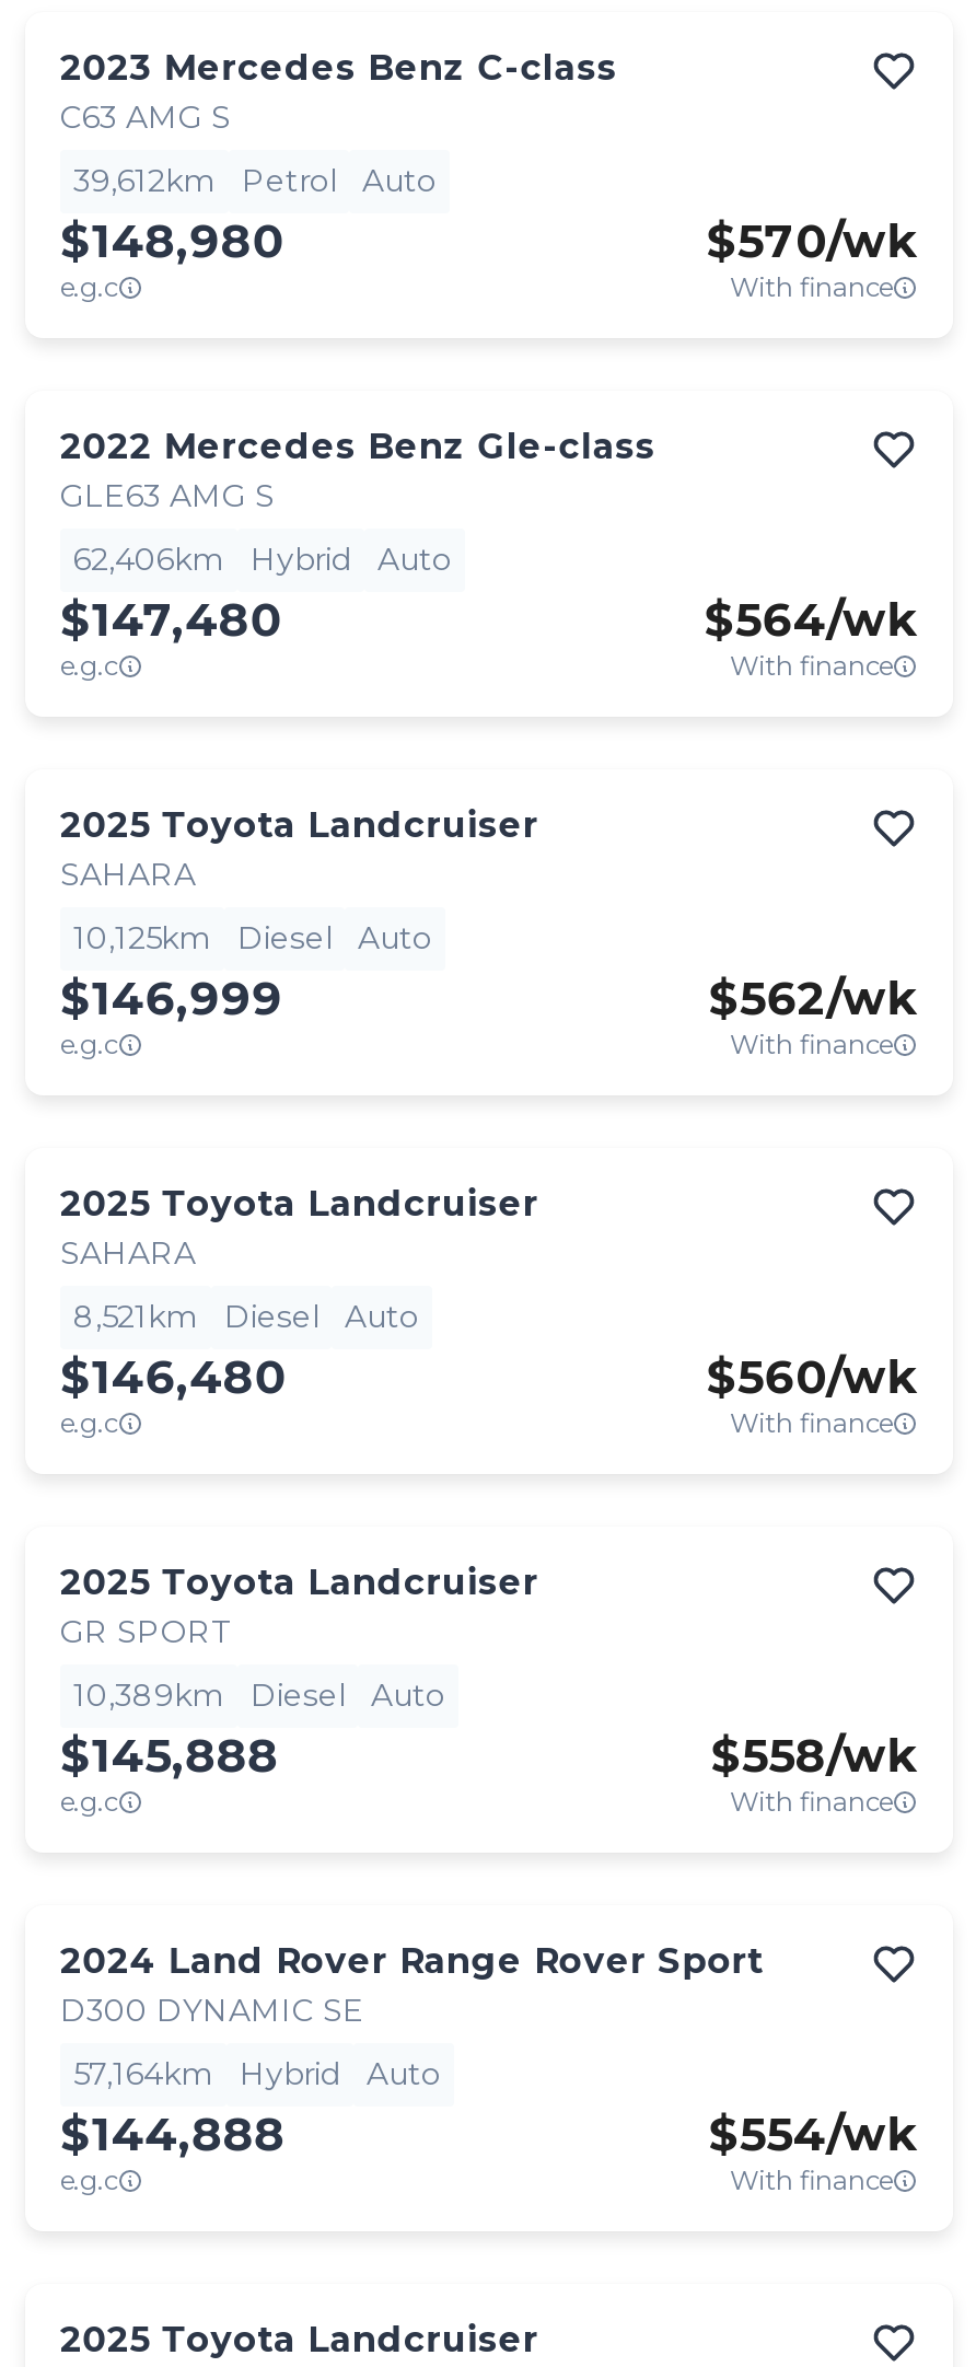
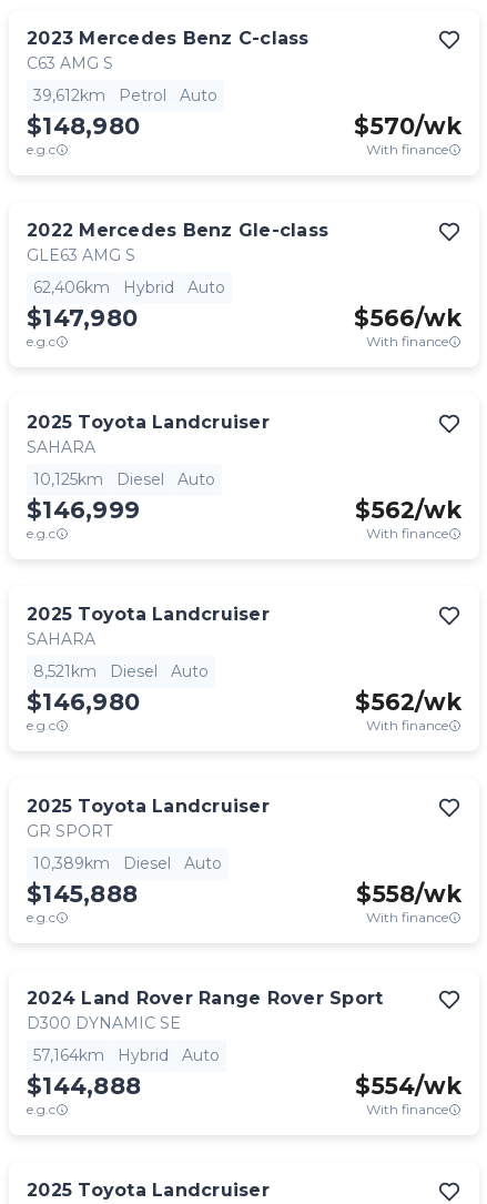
- $147,480
+ $147,980

- $564/wk
+ $566/wk

- $146,480
+ $146,980

- $560/wk
+ $562/wk
